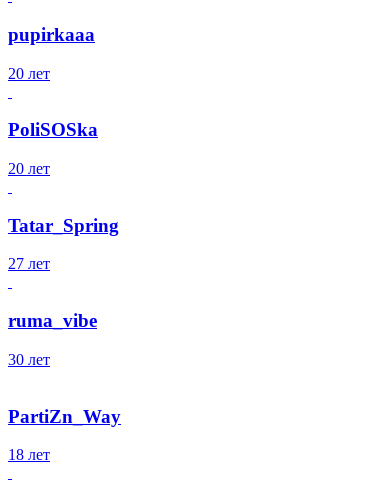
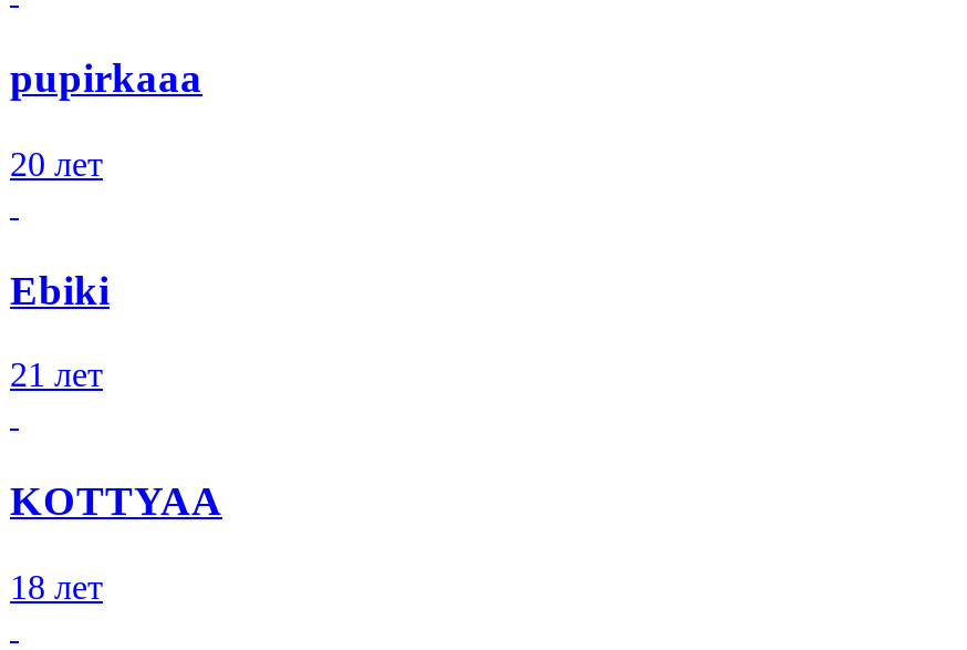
- PoliSOSka
- 20 лет
- Tatar_Spring
- 27 лет
- ruma_vibe
- 30 лет
- PartiZn_Way
+ Ebiki
+ 21 лет
+ KOTTYAA
